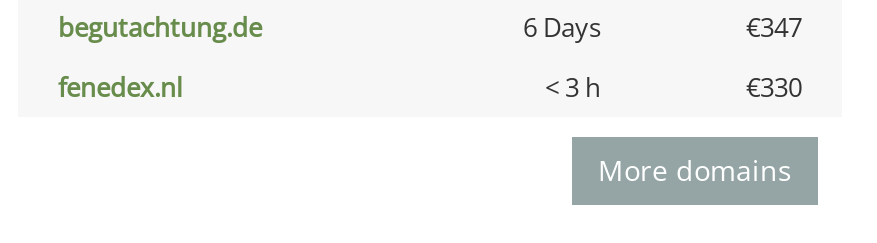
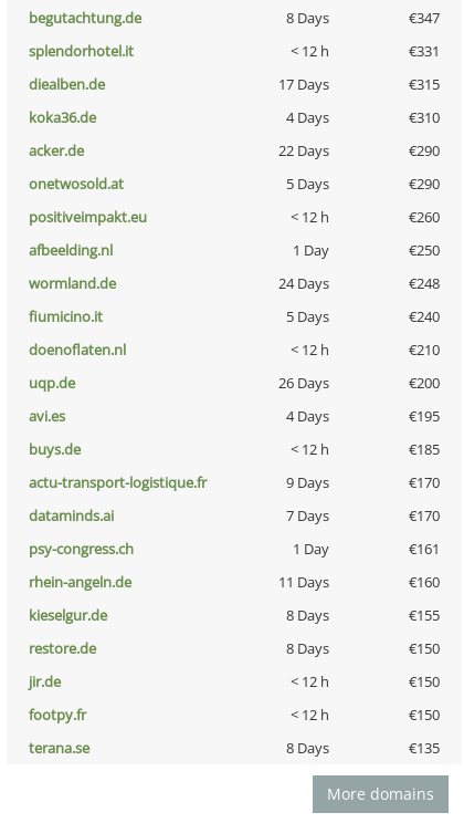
- 6 Days
+ 8 Days

- fenedex.nl
- < 3 h
- €330
+ splendorhotel.it
+ < 12 h
+ €331
+ diealben.de
+ 17 Days
+ €315
+ koka36.de
+ 4 Days
+ €310
+ acker.de
+ 22 Days
+ €290
+ onetwosold.at
+ 5 Days
+ €290
+ positiveimpakt.eu
+ < 12 h
+ €260
+ afbeelding.nl
+ 1 Day
+ €250
+ wormland.de
+ 24 Days
+ €248
+ fiumicino.it
+ 5 Days
+ €240
+ doenoflaten.nl
+ < 12 h
+ €210
+ uqp.de
+ 26 Days
+ €200
+ avi.es
+ 4 Days
+ €195
+ buys.de
+ < 12 h
+ €185
+ actu-transport-logistique.fr
+ 9 Days
+ €170
+ dataminds.ai
+ 7 Days
+ €170
+ psy-congress.ch
+ 1 Day
+ €161
+ rhein-angeln.de
+ 11 Days
+ €160
+ kieselgur.de
+ 8 Days
+ €155
+ restore.de
+ 8 Days
+ €150
+ jir.de
+ < 12 h
+ €150
+ footpy.fr
+ < 12 h
+ €150
+ terana.se
+ 8 Days
+ €135
